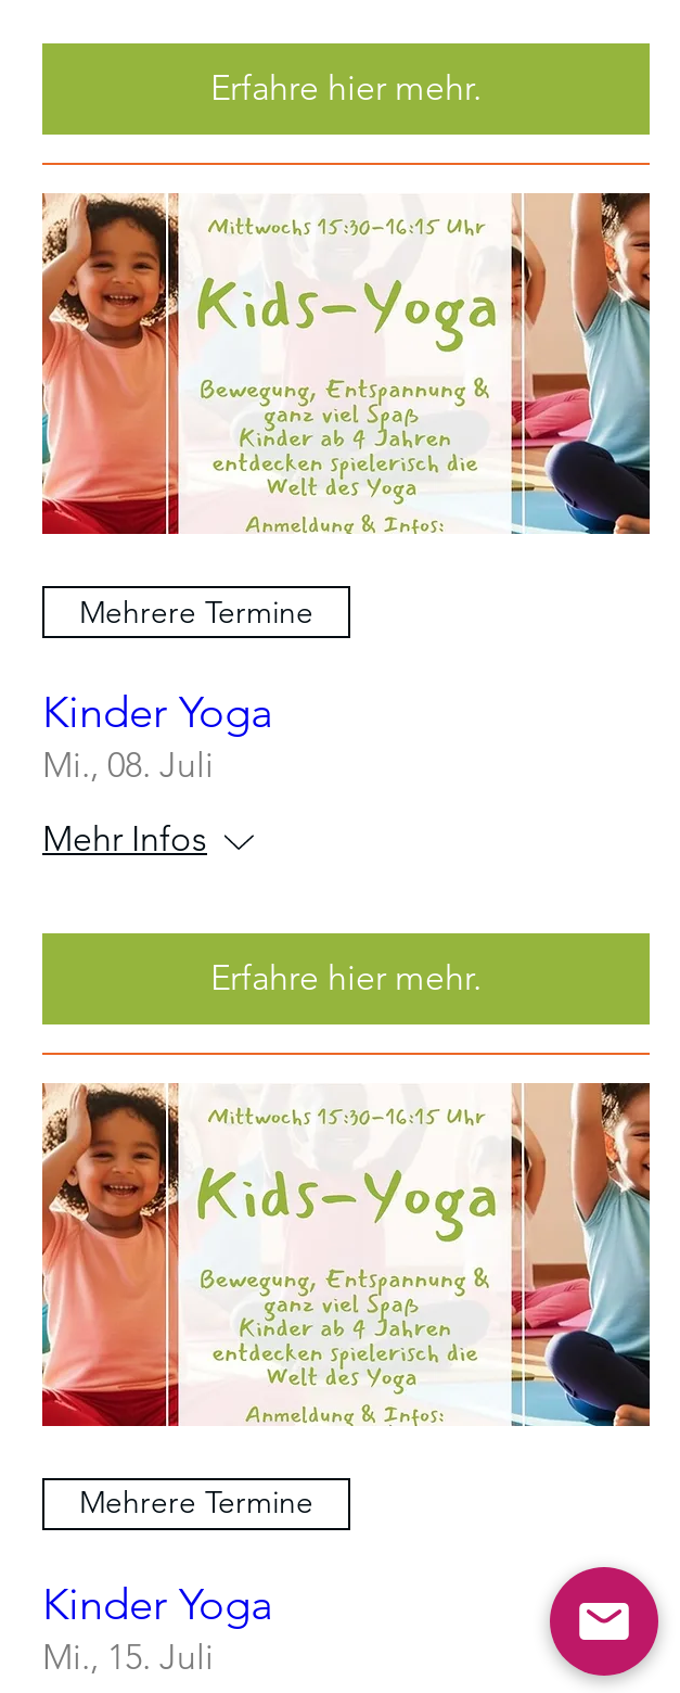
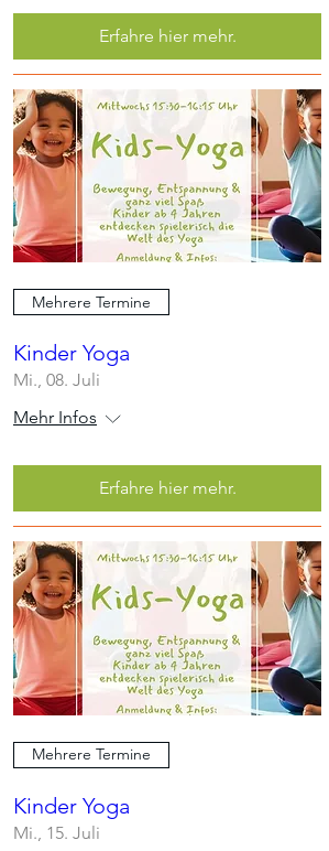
- [image]
